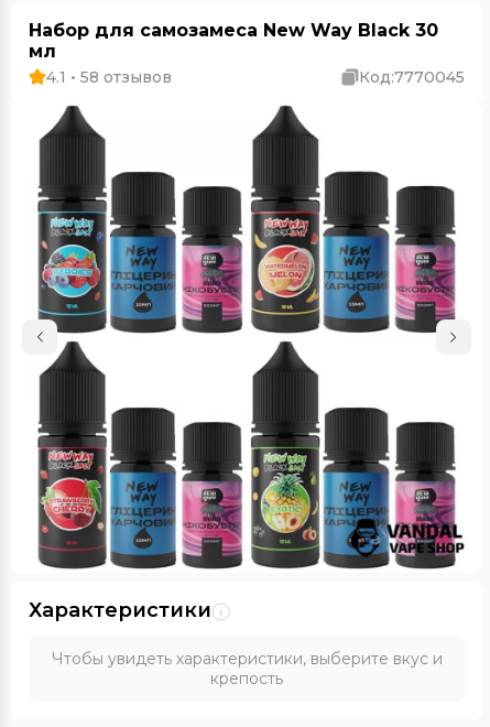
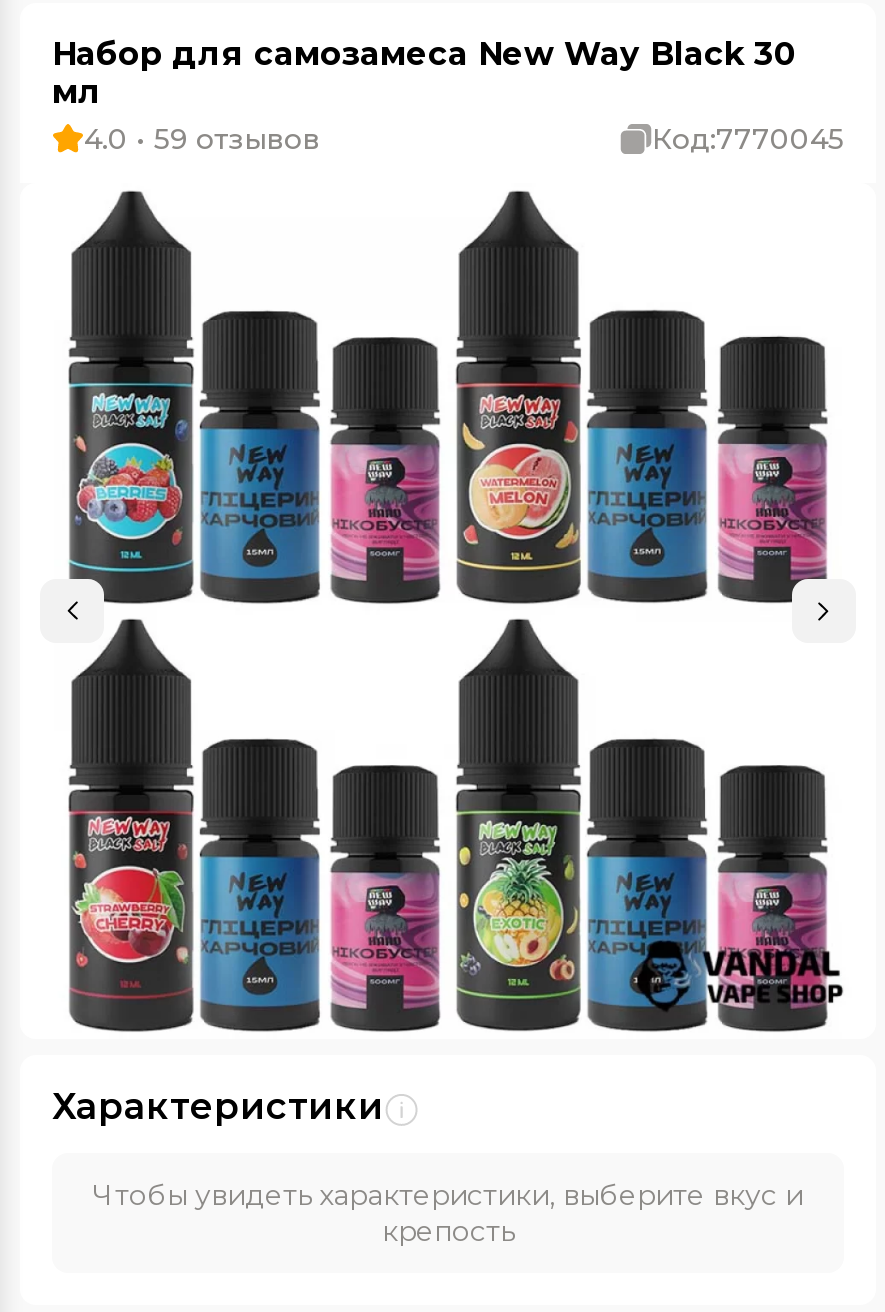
- 4.1 • 58 отзывов
+ 4.0 • 59 отзывов
